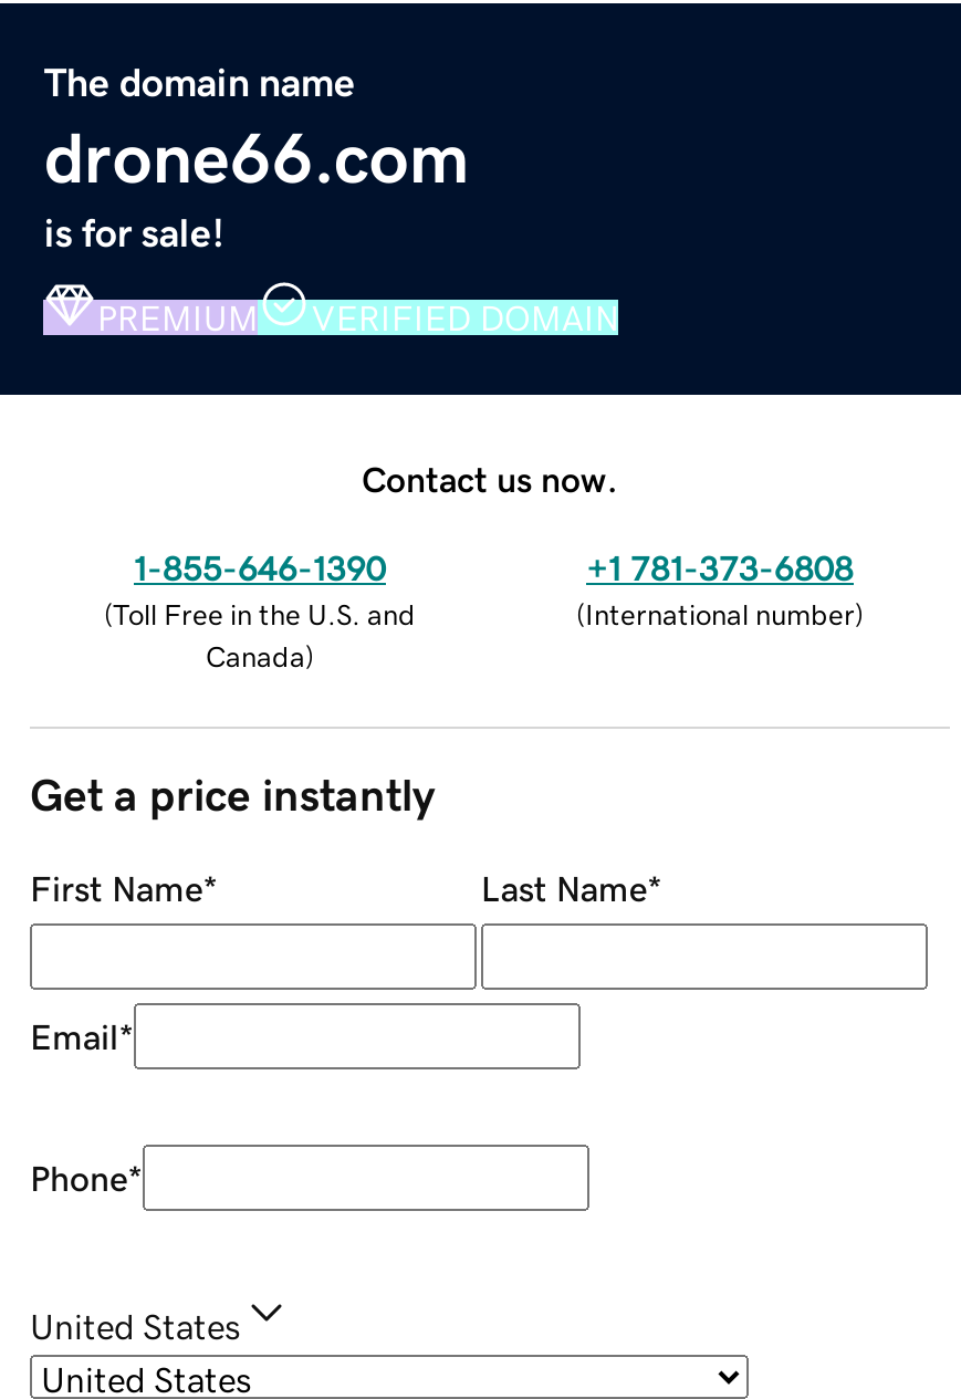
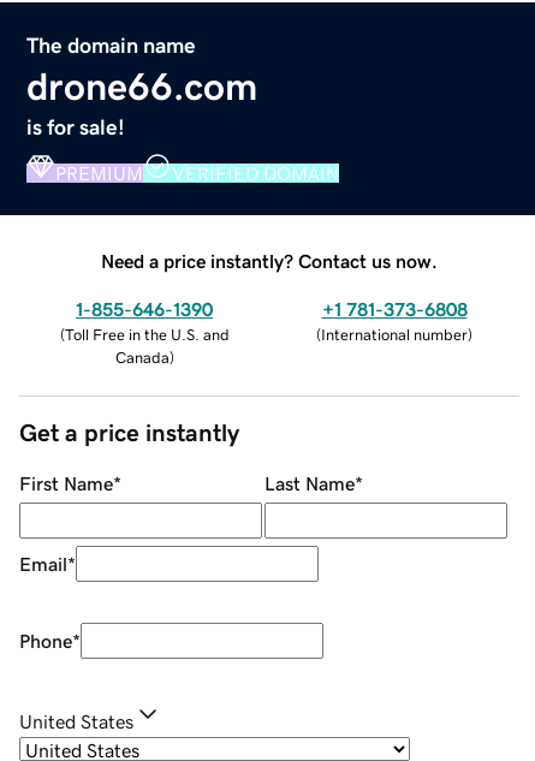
- Contact us now.
+ Need a price instantly? Contact us now.
